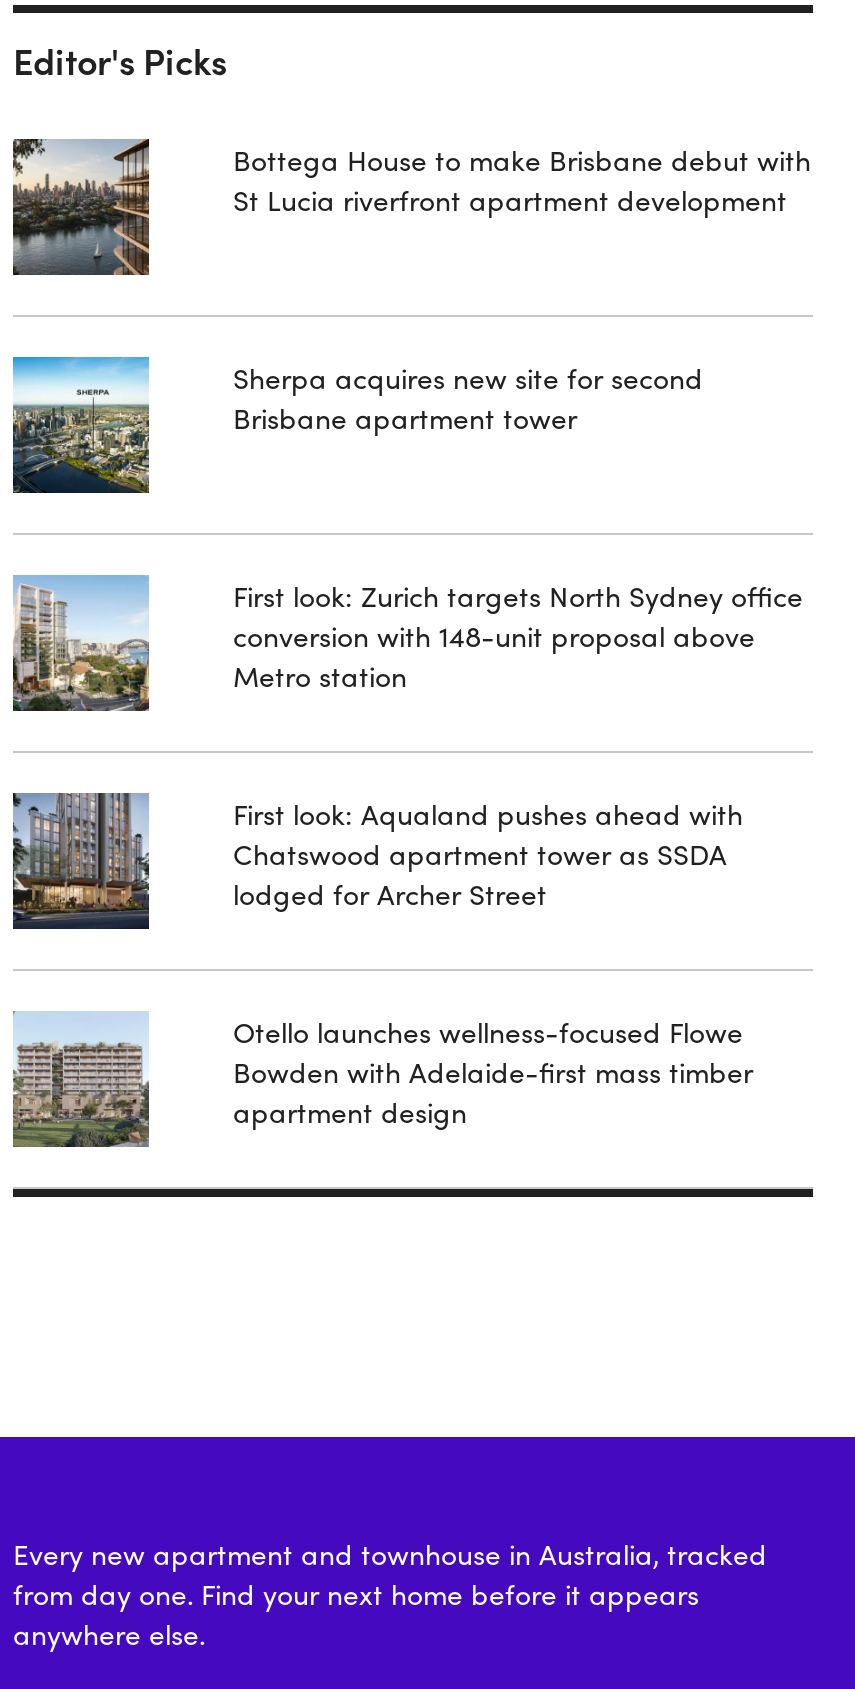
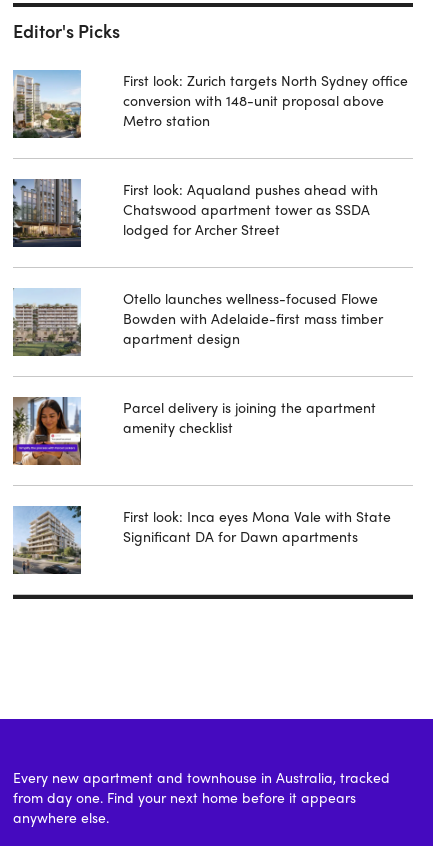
- [image]

- Bottega House to make Brisbane debut with
- St Lucia riverfront apartment development

- [image]

- Sherpa acquires new site for second
- Brisbane apartment tower

moved up: [image] | First look: Zurich targets North Sydney office | conversion with 148-unit proposal above | ... | Bowden with Adelaide-first mass timber | apartment design

+ [image]

+ [image]

+ Parcel delivery is joining the apartment
+ amenity checklist

+ First look: Inca eyes Mona Vale with State
+ Significant DA for Dawn apartments
